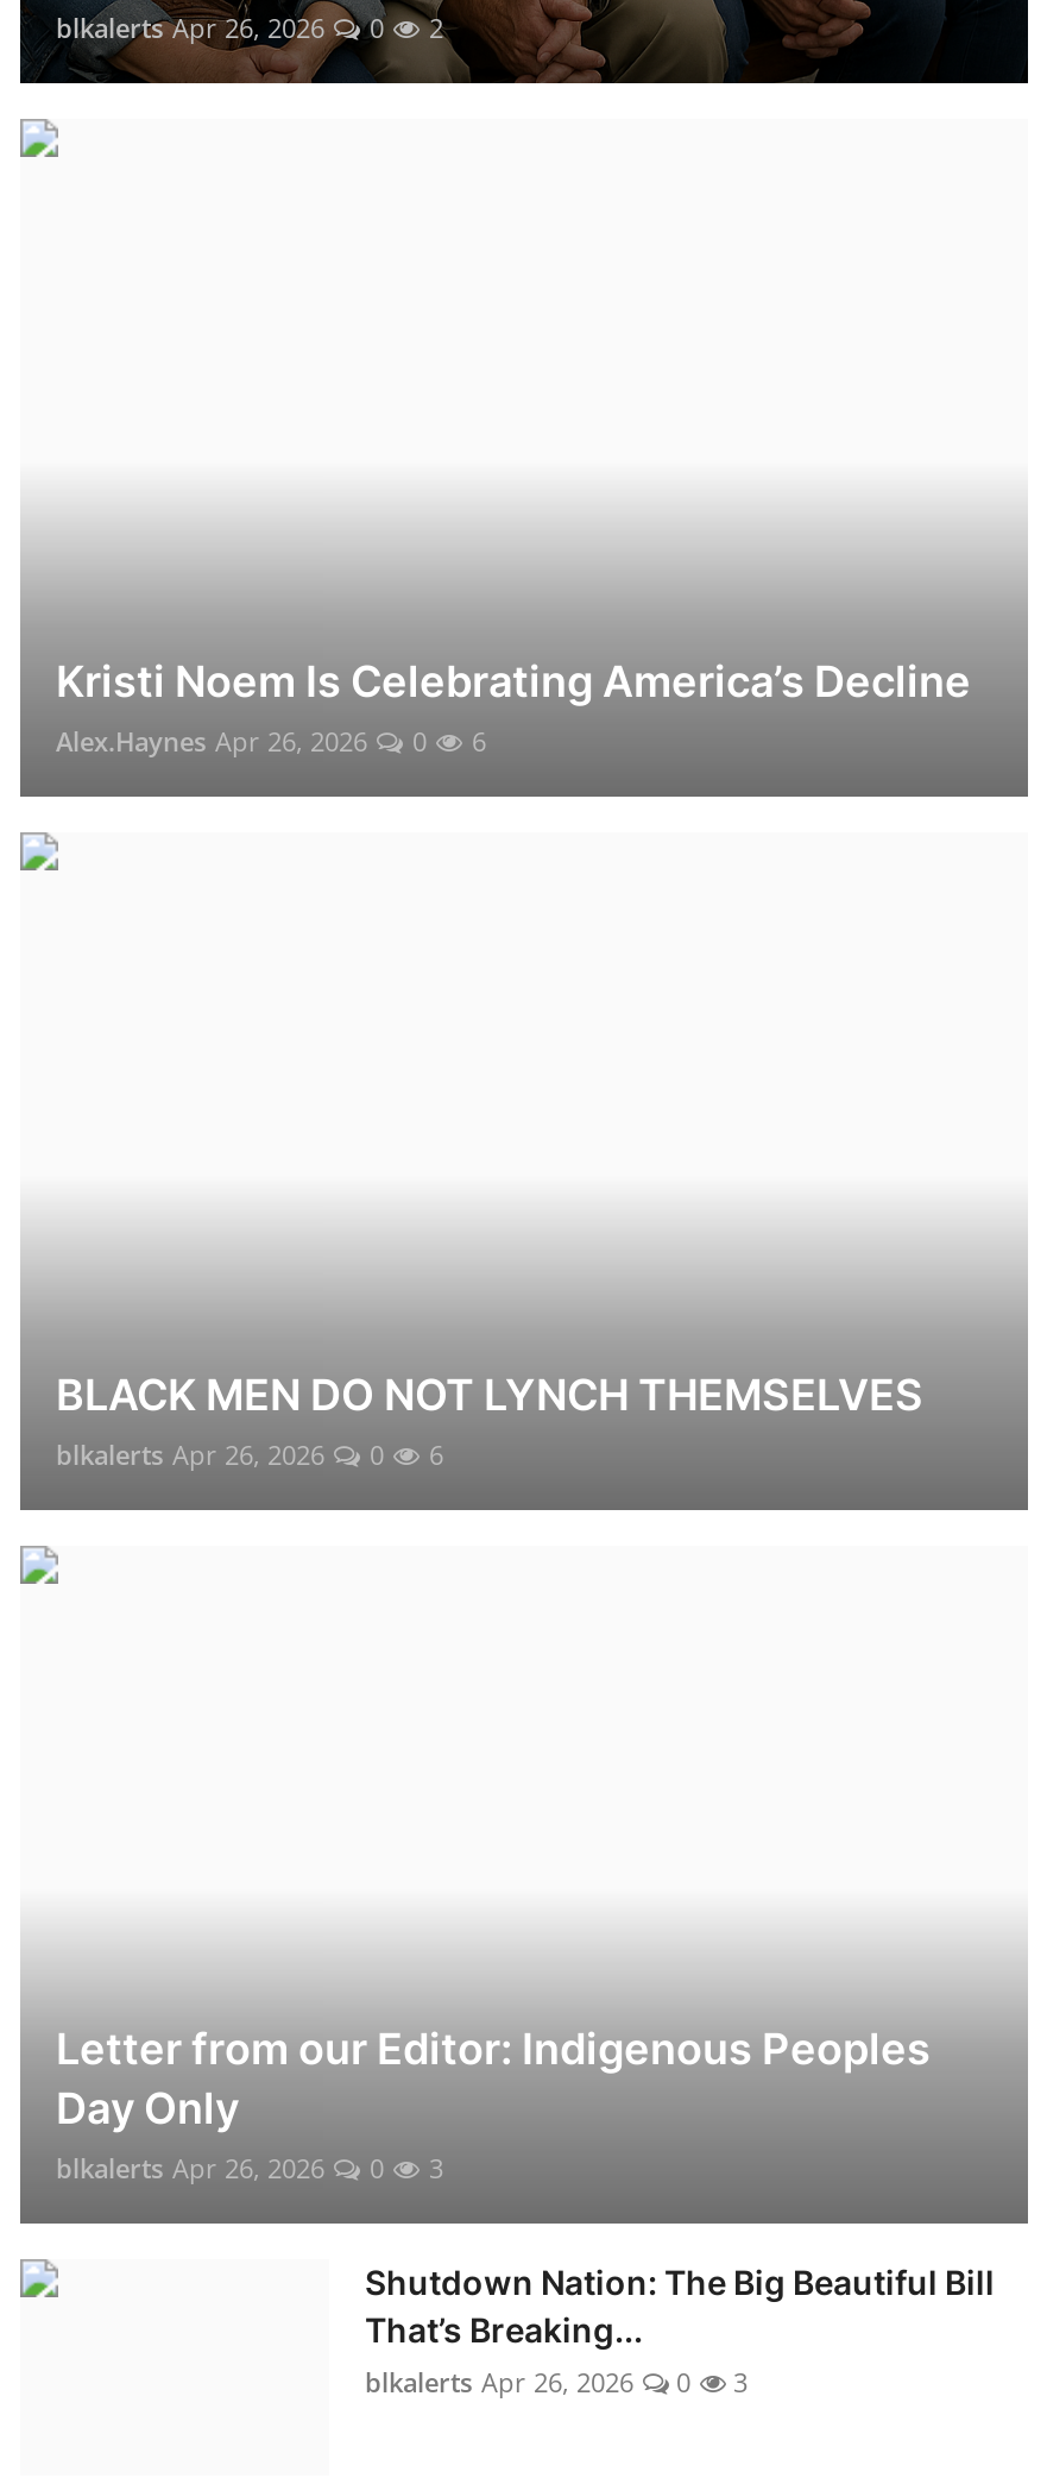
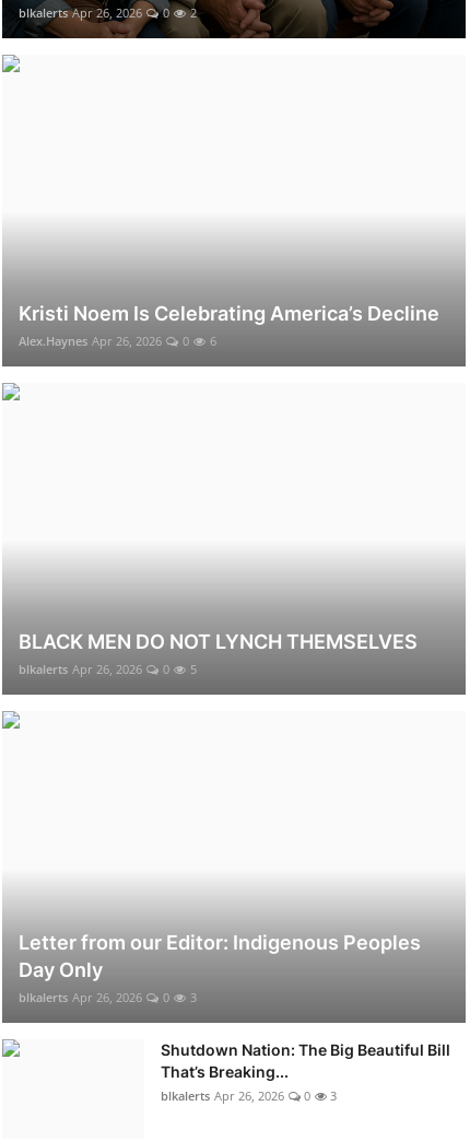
- blkalerts Apr 26, 2026 0 6
+ blkalerts Apr 26, 2026 0 5
